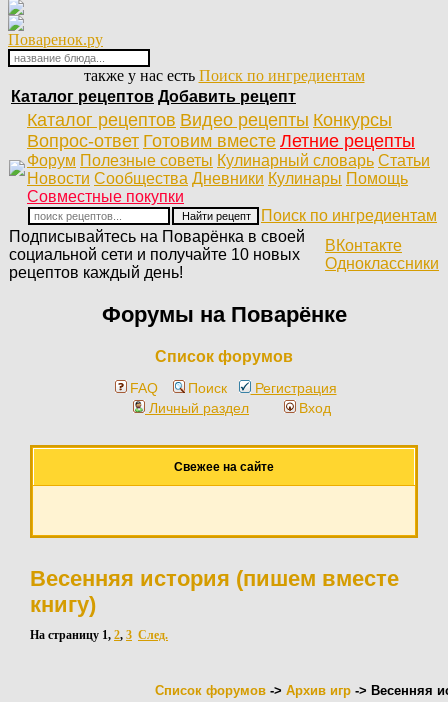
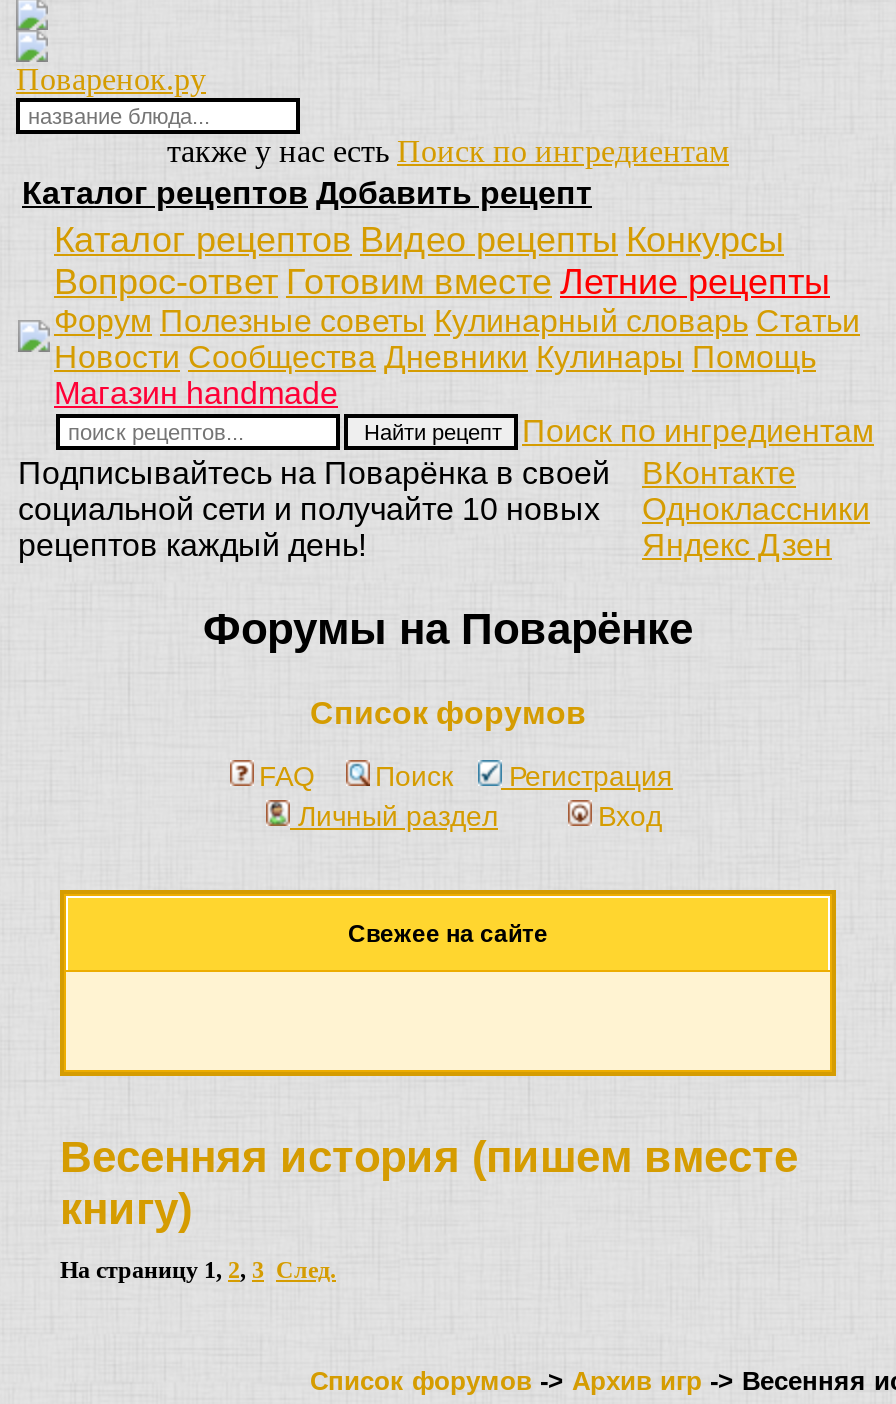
- Совместные покупки
+ Магазин handmade

+ Яндекс Дзен
